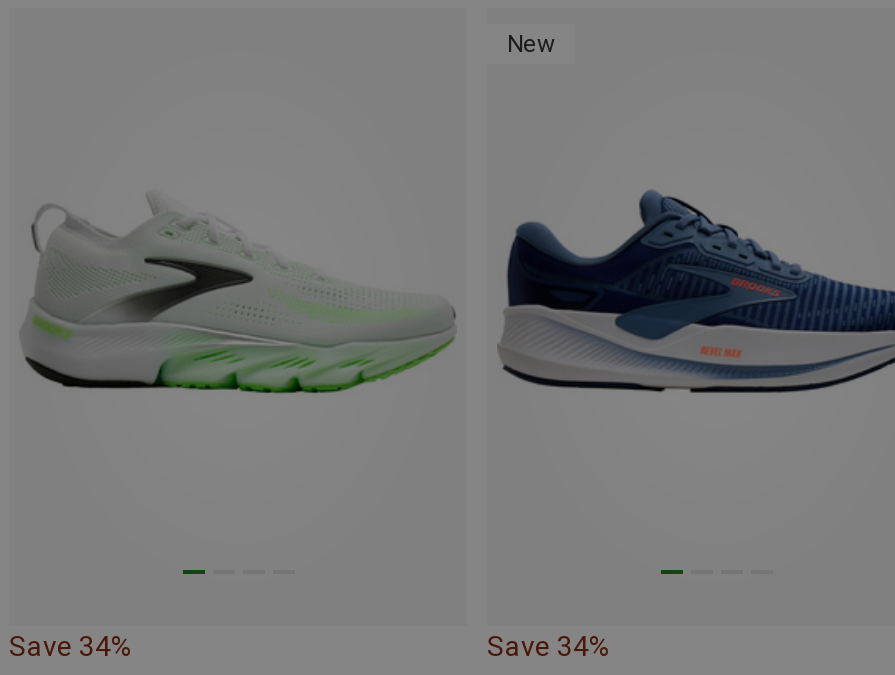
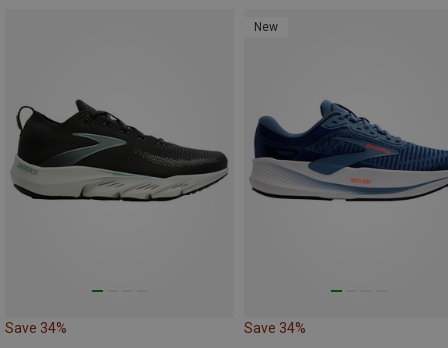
- [image]
+ [image]
